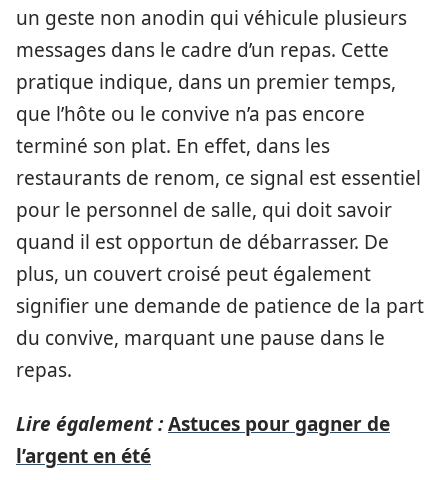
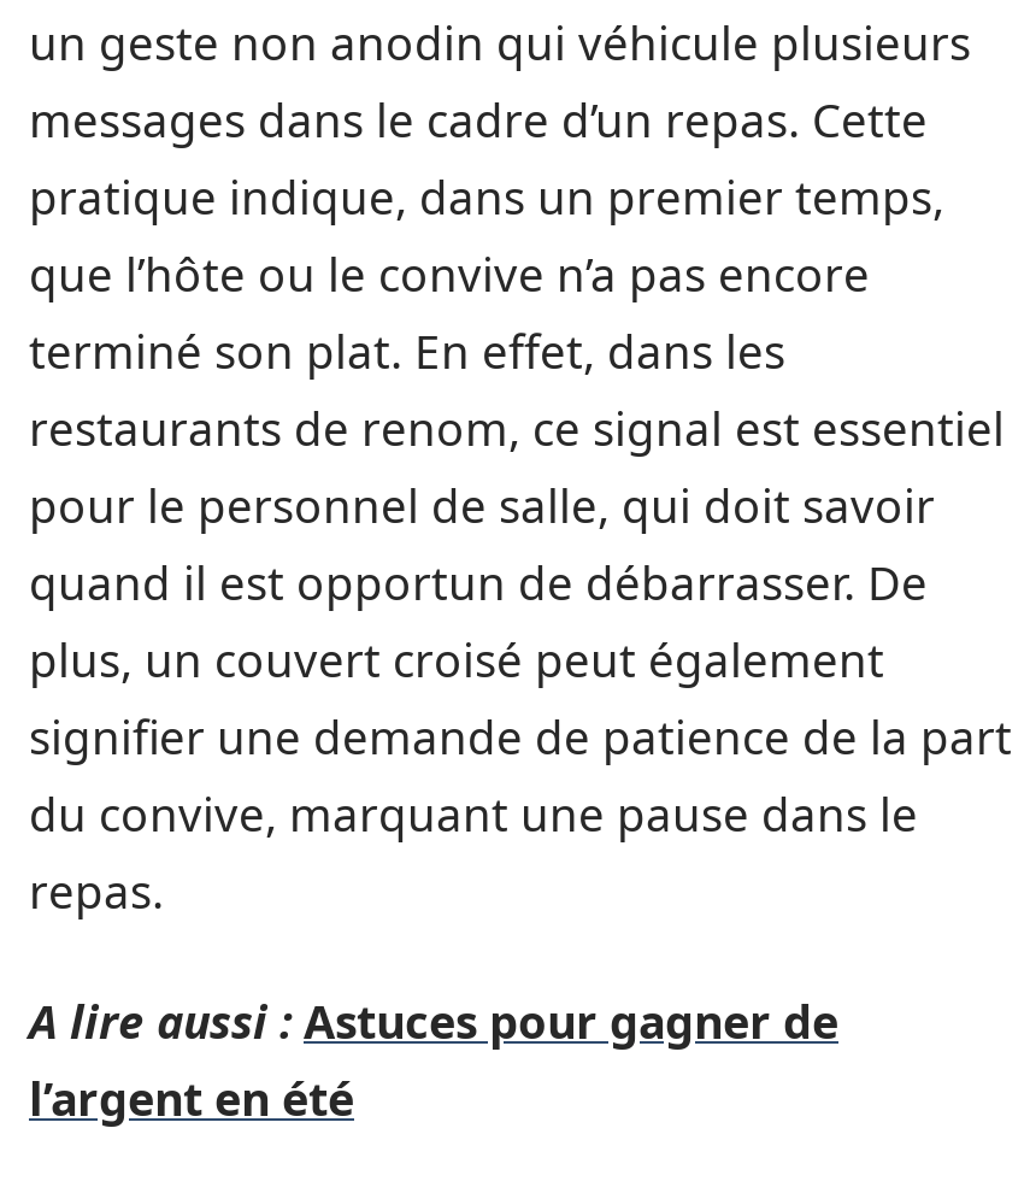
- Lire également : Astuces pour gagner de
+ A lire aussi : Astuces pour gagner de
